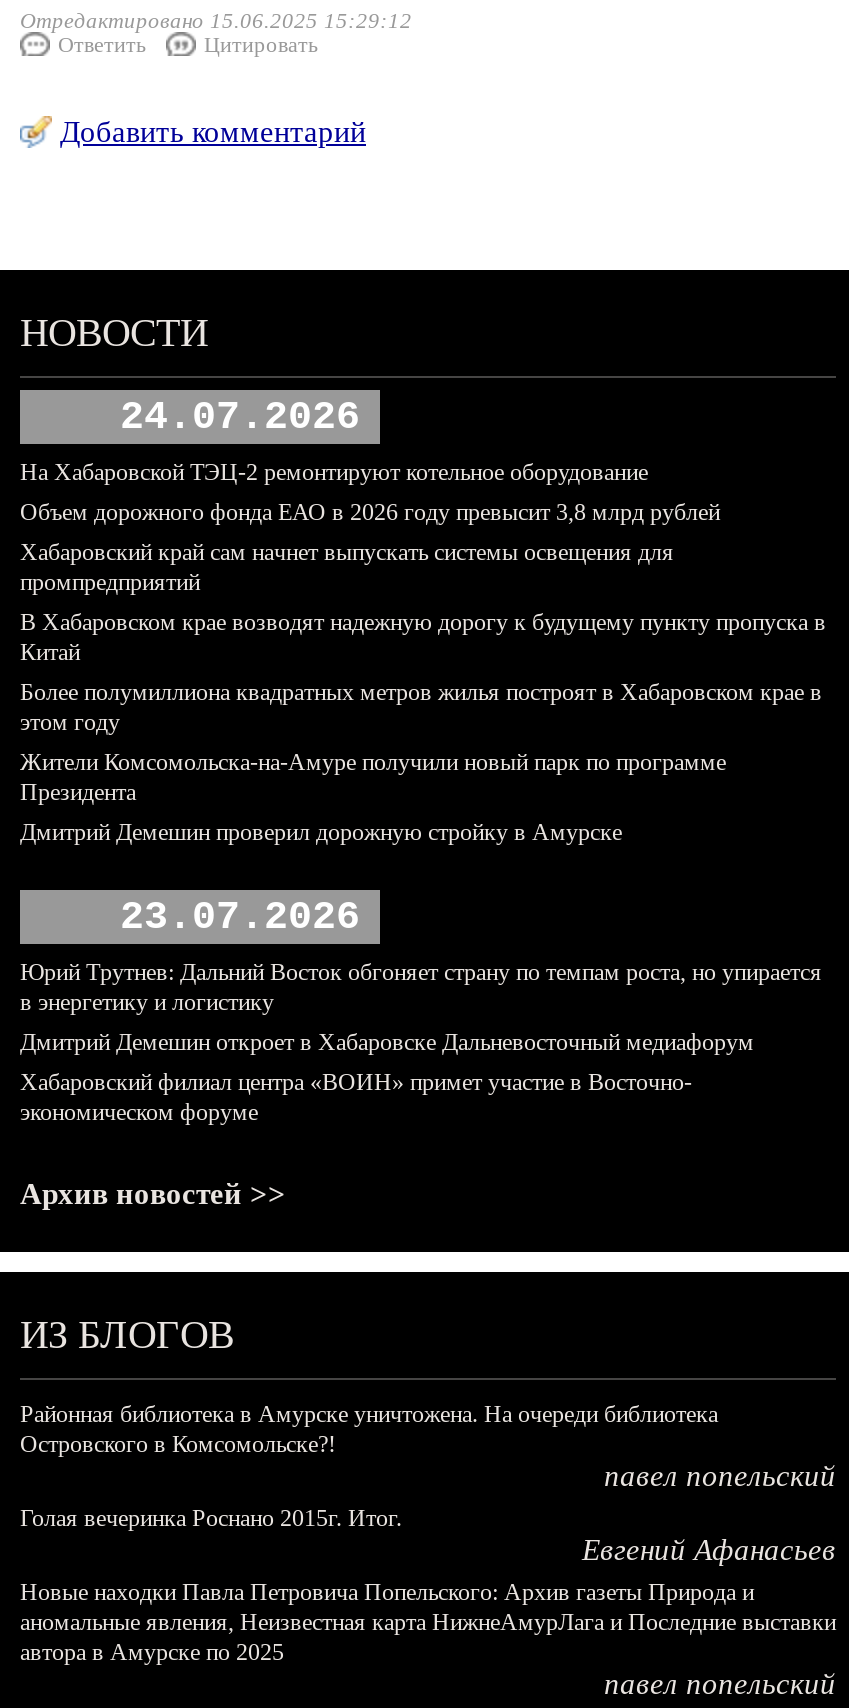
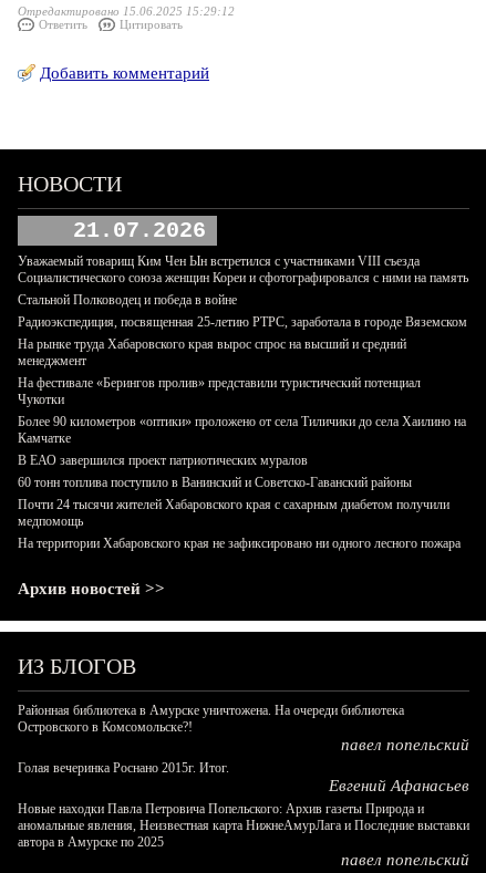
- 24.07.2026
- На Хабаровской ТЭЦ-2 ремонтируют котельное оборудование
- Объем дорожного фонда ЕАО в 2026 году превысит 3,8 млрд рублей
- Хабаровский край сам начнет выпускать системы освещения для
- промпредприятий
- В Хабаровском крае возводят надежную дорогу к будущему пункту пропуска в
- Китай
- Более полумиллиона квадратных метров жилья построят в Хабаровском крае в
- этом году
- Жители Комсомольска-на-Амуре получили новый парк по программе
- Президента
- Дмитрий Демешин проверил дорожную стройку в Амурске
- 23.07.2026
- Юрий Трутнев: Дальний Восток обгоняет страну по темпам роста, но упирается
- в энергетику и логистику
- Дмитрий Демешин откроет в Хабаровске Дальневосточный медиафорум
- Хабаровский филиал центра «ВОИН» примет участие в Восточно-
- экономическом форуме
+ 21.07.2026
+ Уважаемый товарищ Ким Чен Ын встретился с участниками VIII съезда
+ Социалистического союза женщин Кореи и сфотографировался с ними на память
+ Стальной Полководец и победа в войне
+ Радиоэкспедиция, посвященная 25-летию РТРС, заработала в городе Вяземском
+ На рынке труда Хабаровского края вырос спрос на высший и средний
+ менеджмент
+ На фестивале «Берингов пролив» представили туристический потенциал
+ Чукотки
+ Более 90 километров «оптики» проложено от села Тиличики до села Хаилино на
+ Камчатке
+ В ЕАО завершился проект патриотических муралов
+ 60 тонн топлива поступило в Ванинский и Советско-Гаванский районы
+ Почти 24 тысячи жителей Хабаровского края с сахарным диабетом получили
+ медпомощь
+ На территории Хабаровского края не зафиксировано ни одного лесного пожара
